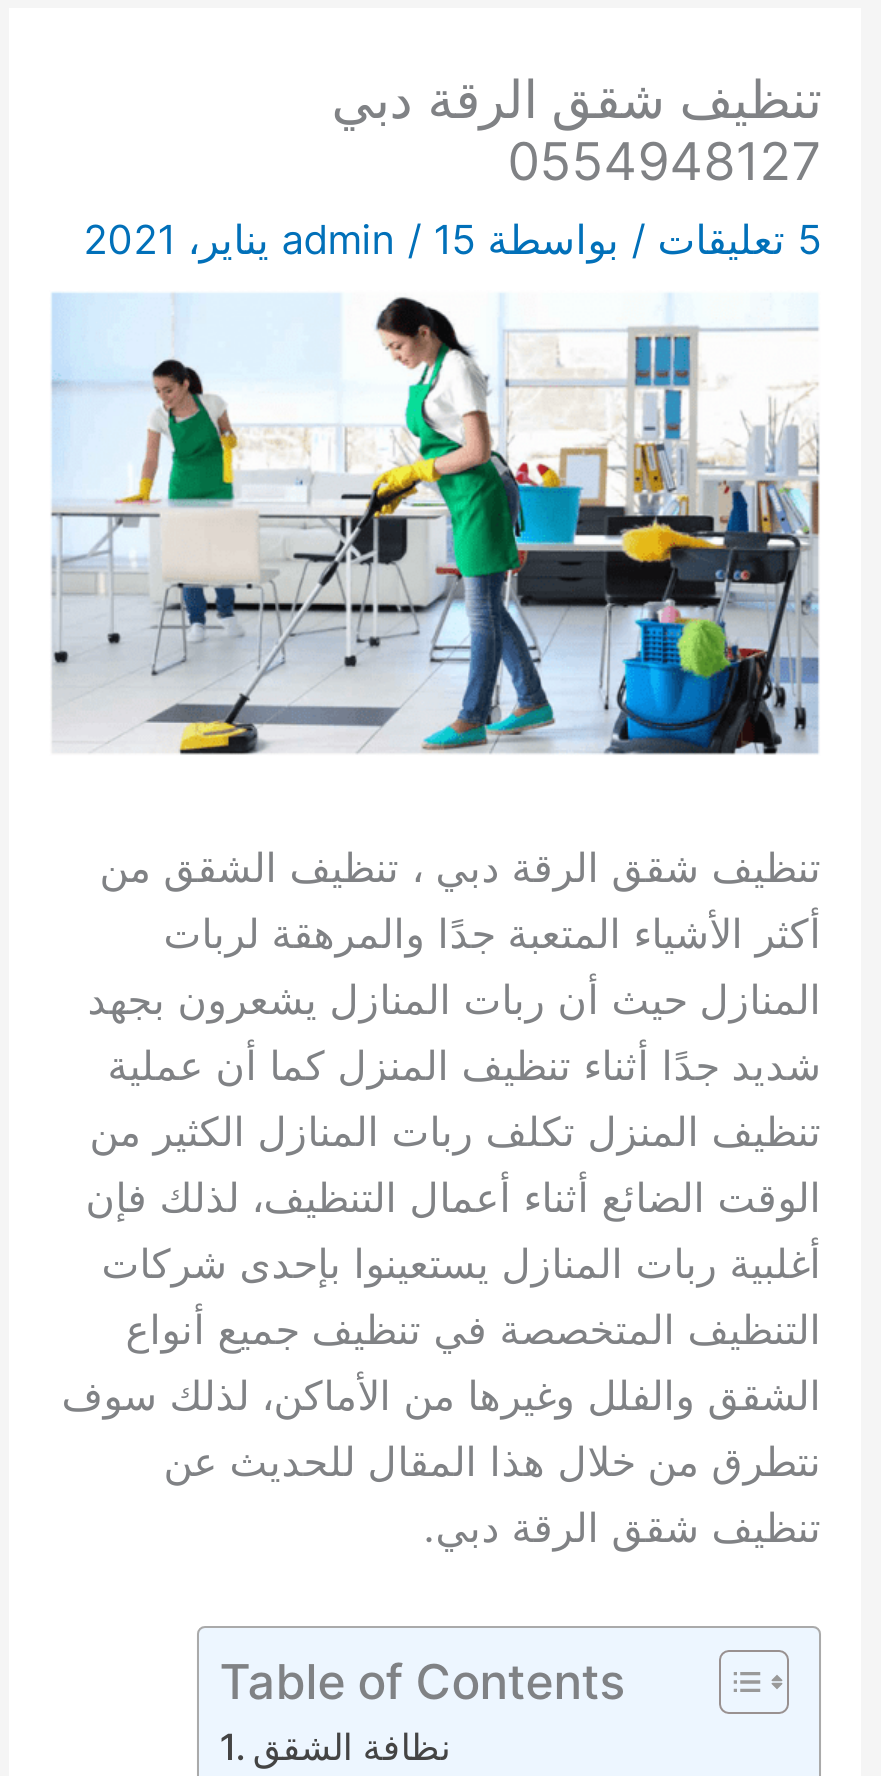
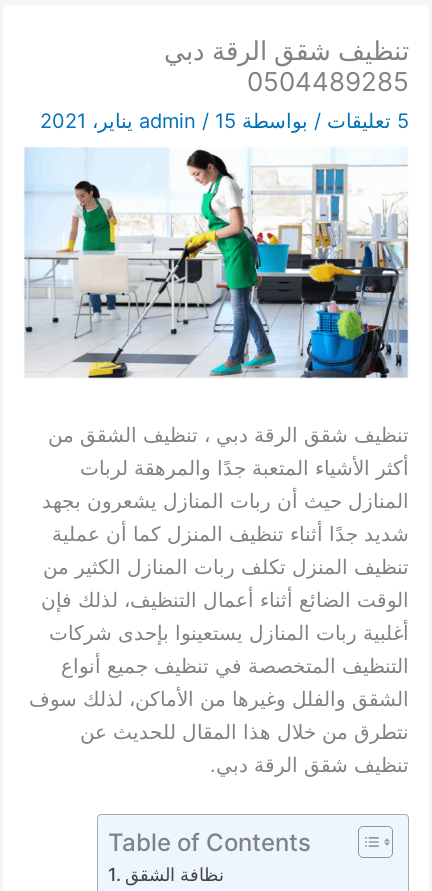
- 0554948127
+ 0504489285
